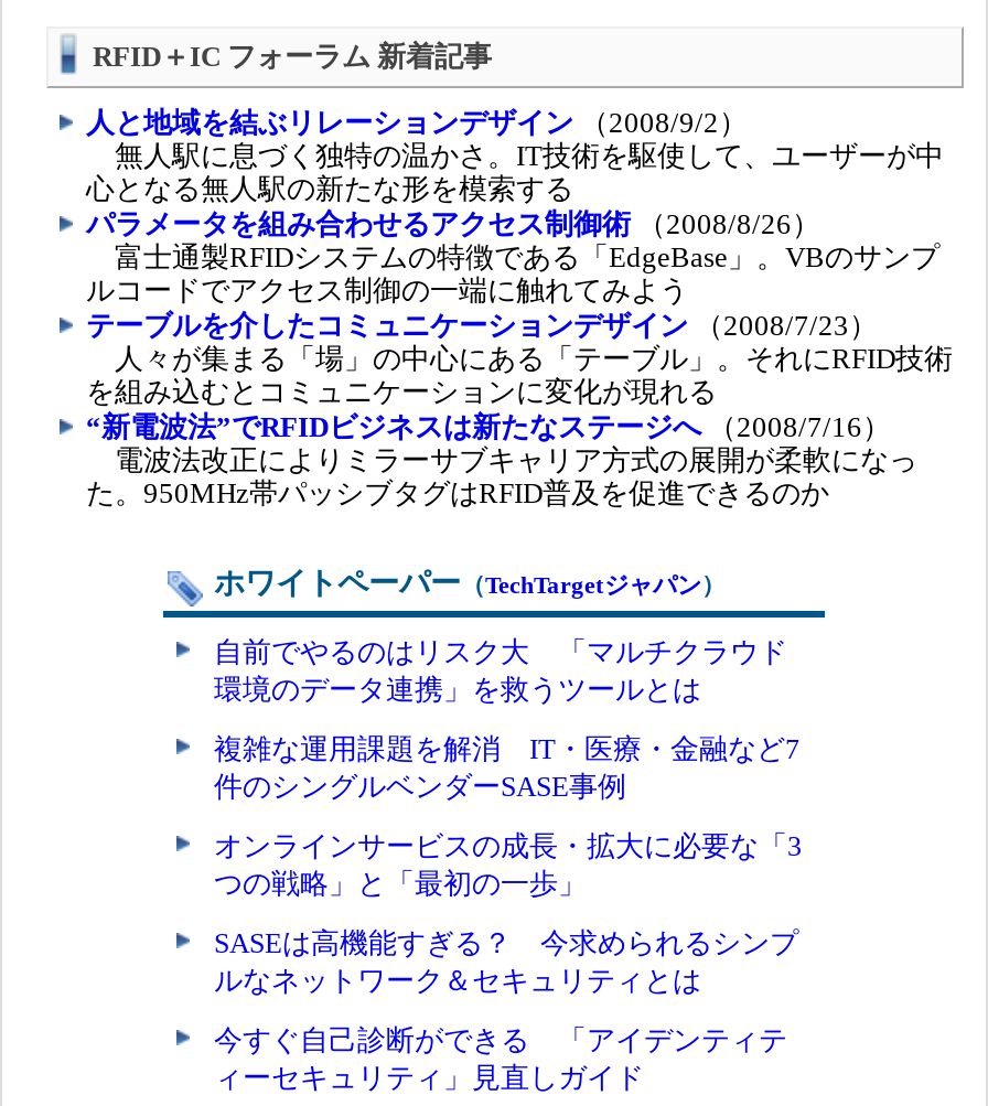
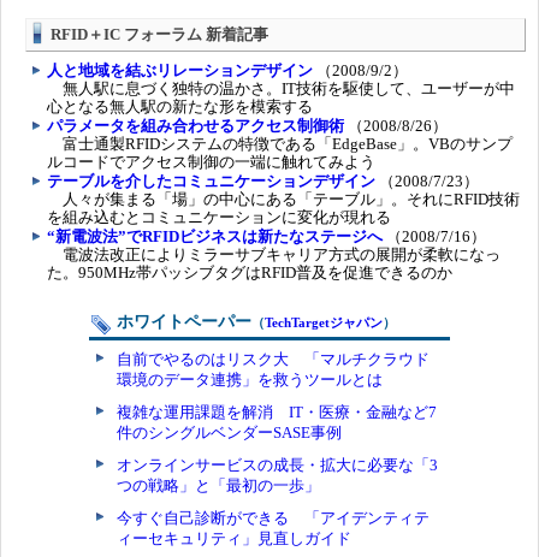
- SASEは高機能すぎる？ 今求められるシンプ
- ルなネットワーク＆セキュリティとは
